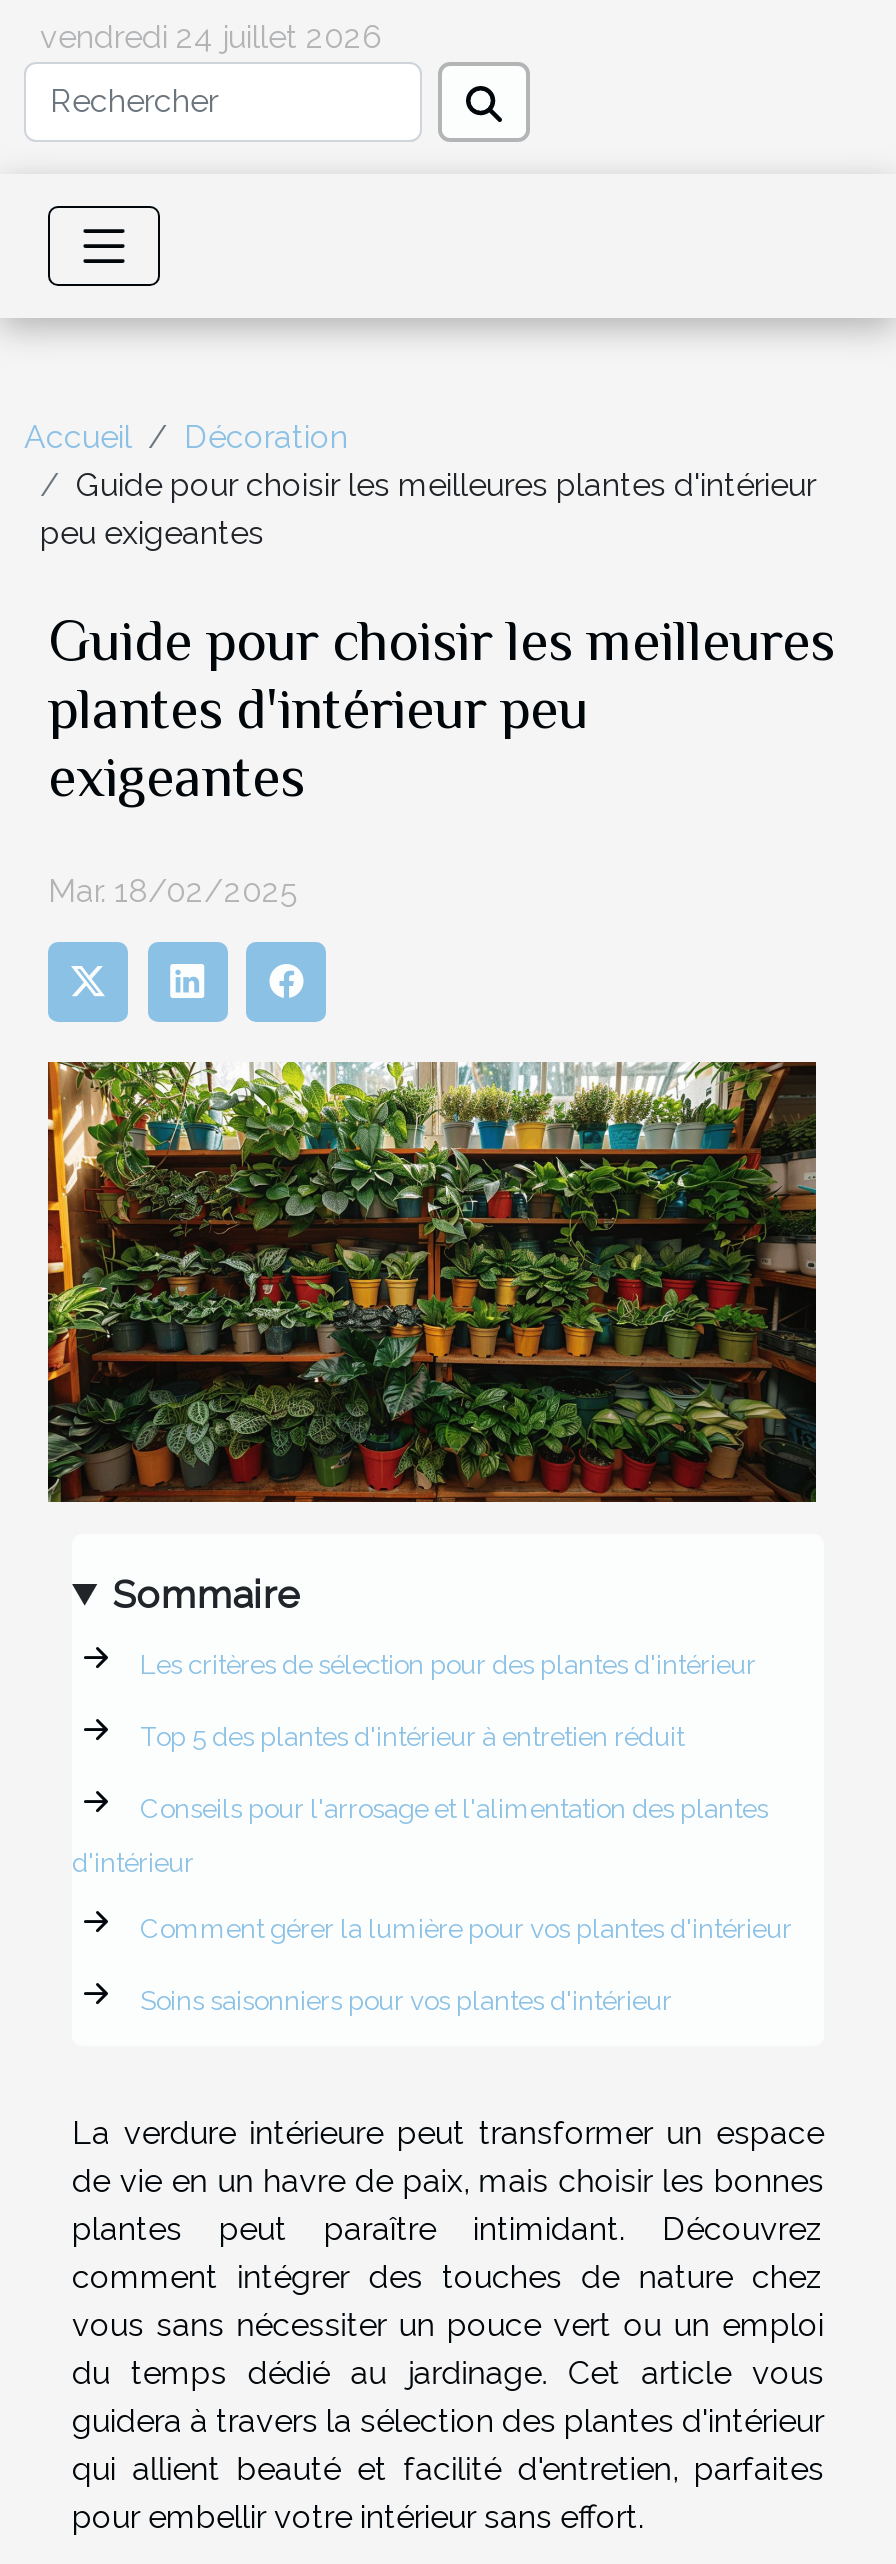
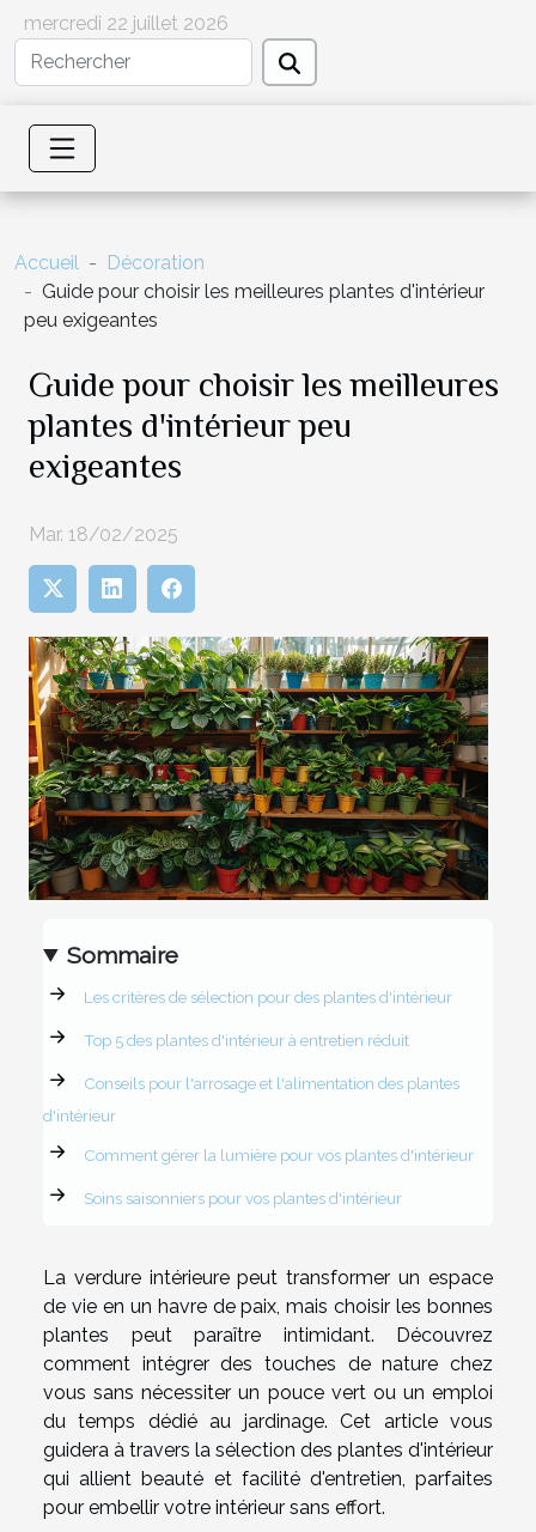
- vendredi 24 juillet 2026
+ mercredi 22 juillet 2026
